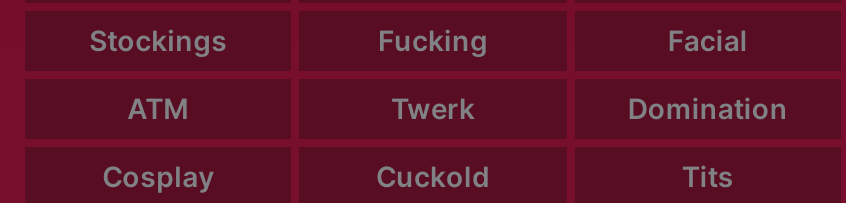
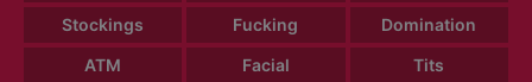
- Facial
- ATM
- Twerk

- Cosplay
- Cuckold
+ ATM
+ Facial
